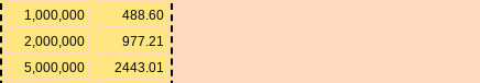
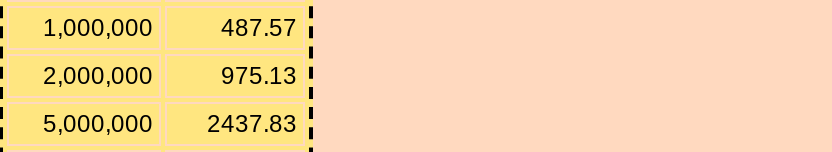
- 488.60
+ 487.57

- 977.21
+ 975.13

- 5,000,000 2443.01
+ 5,000,000 2437.83
